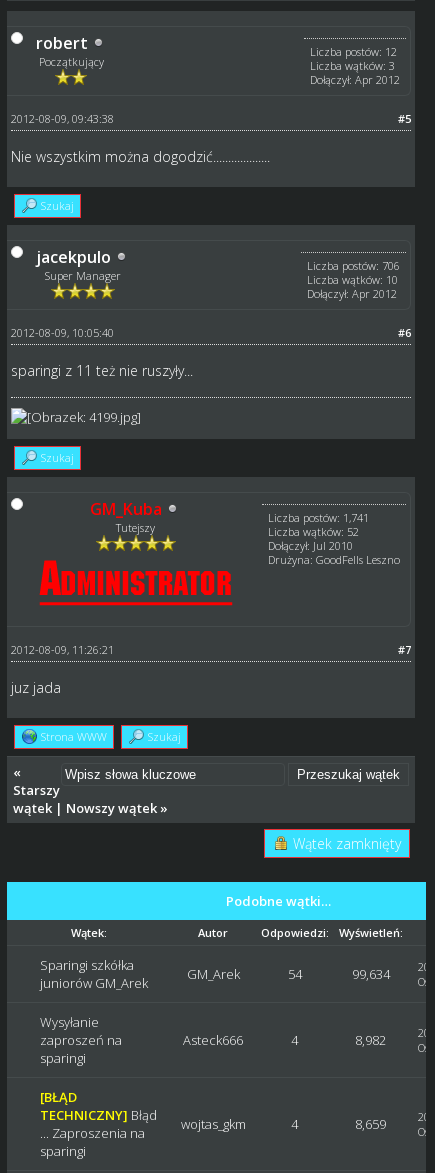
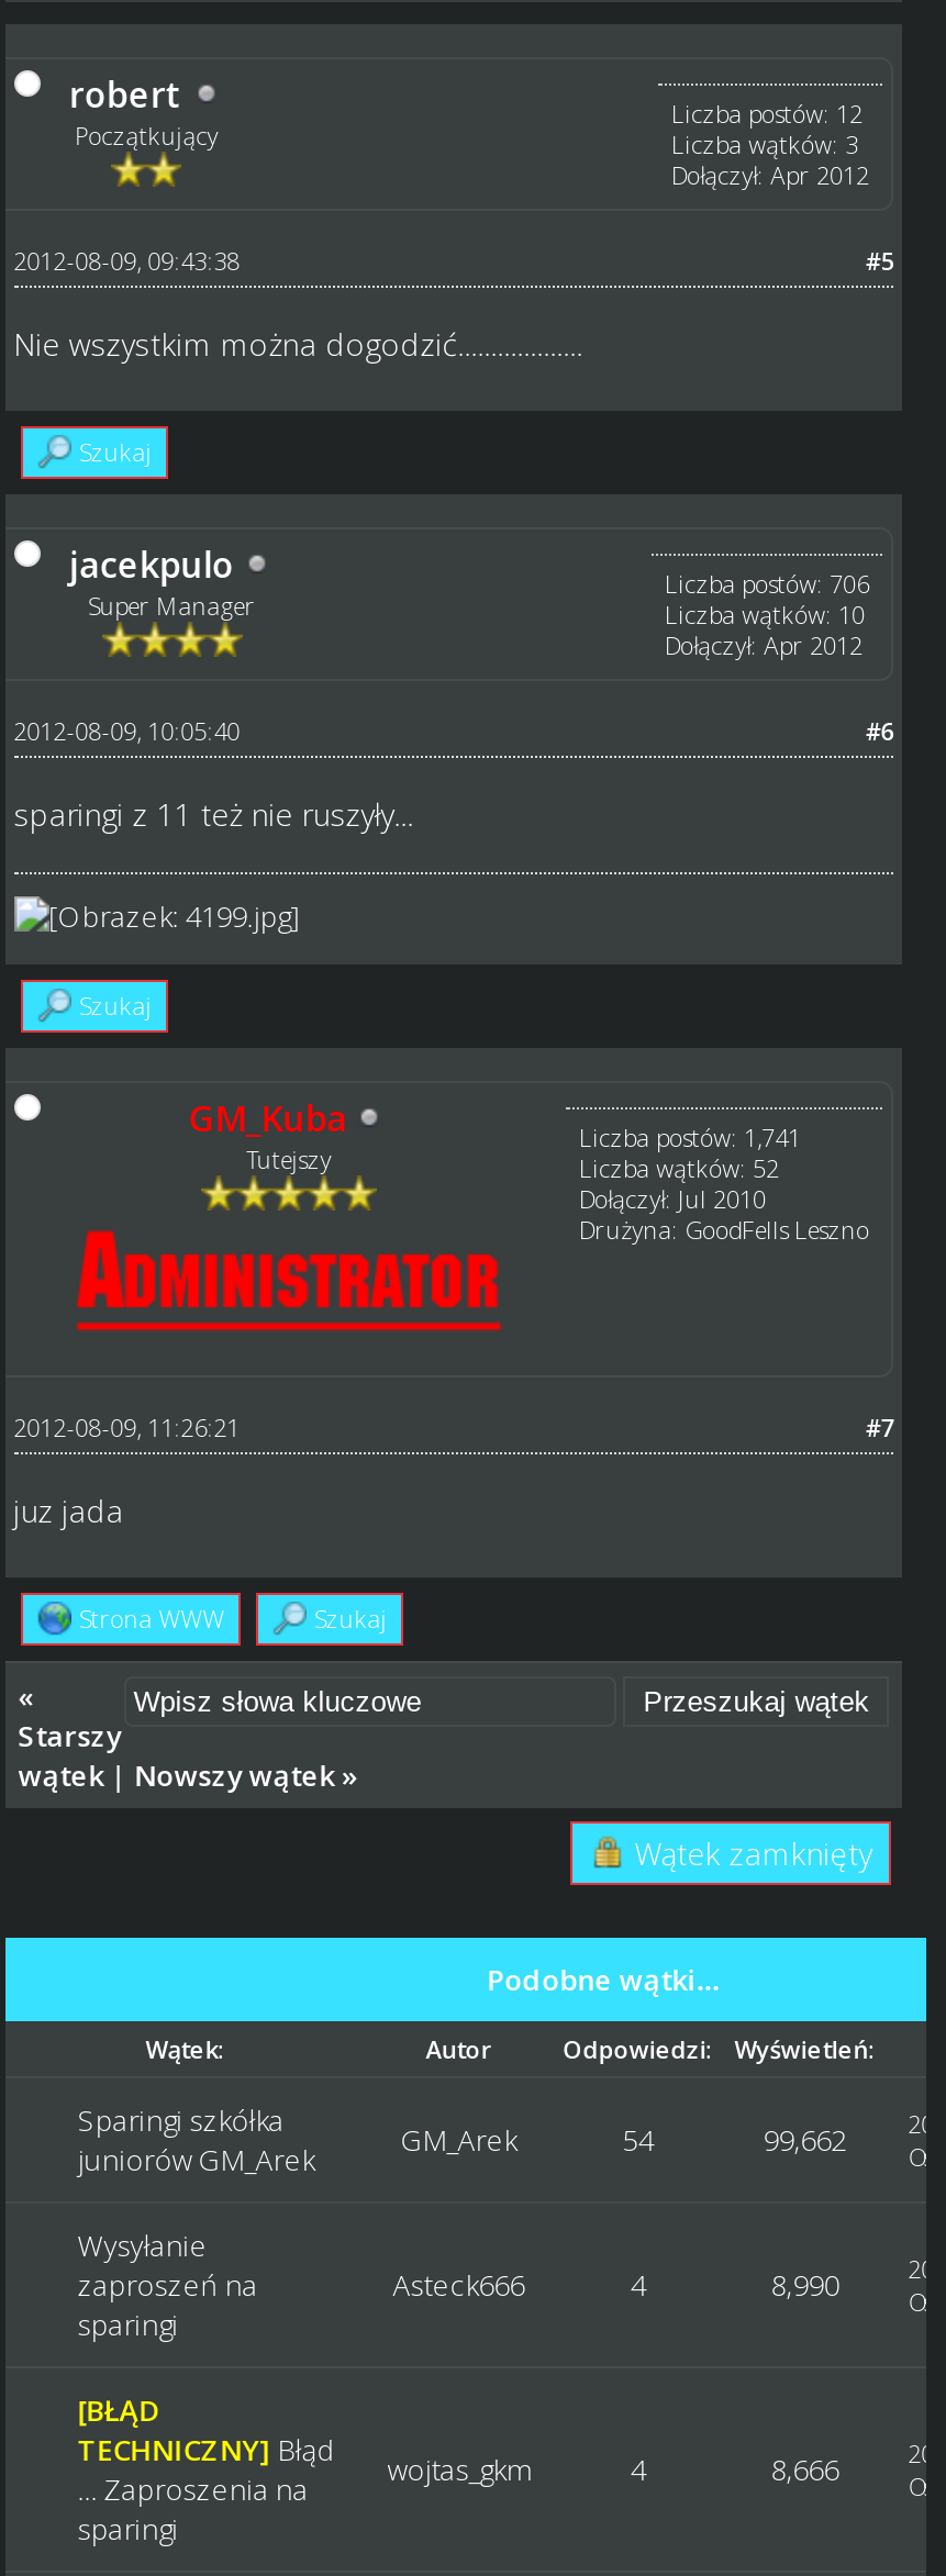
- 99,634
+ 99,662

- 8,982
+ 8,990

- 8,659
+ 8,666
